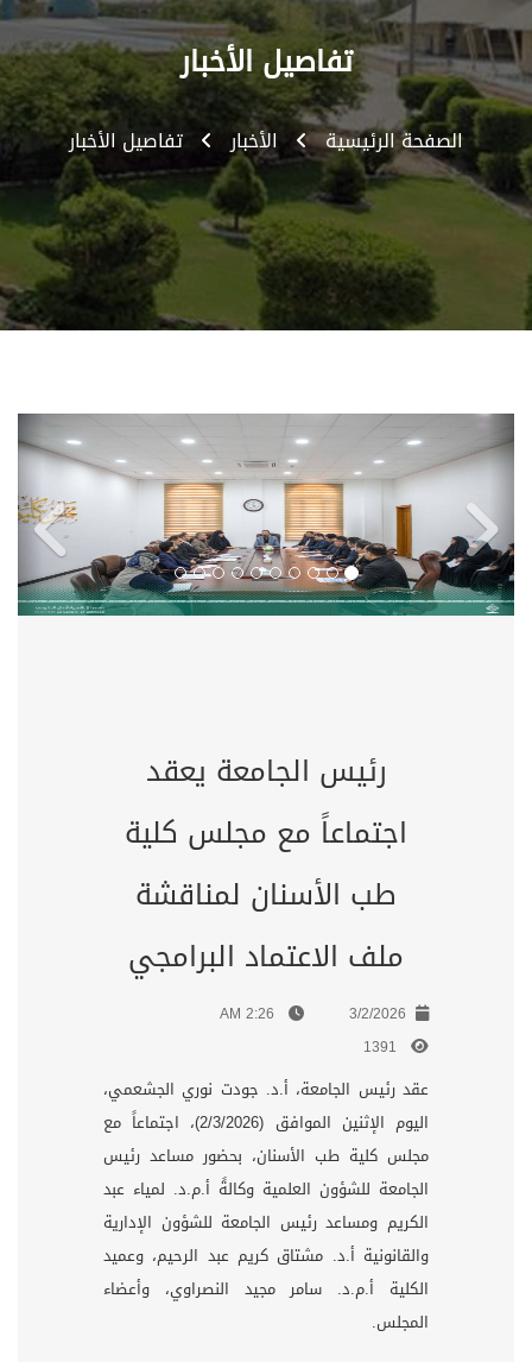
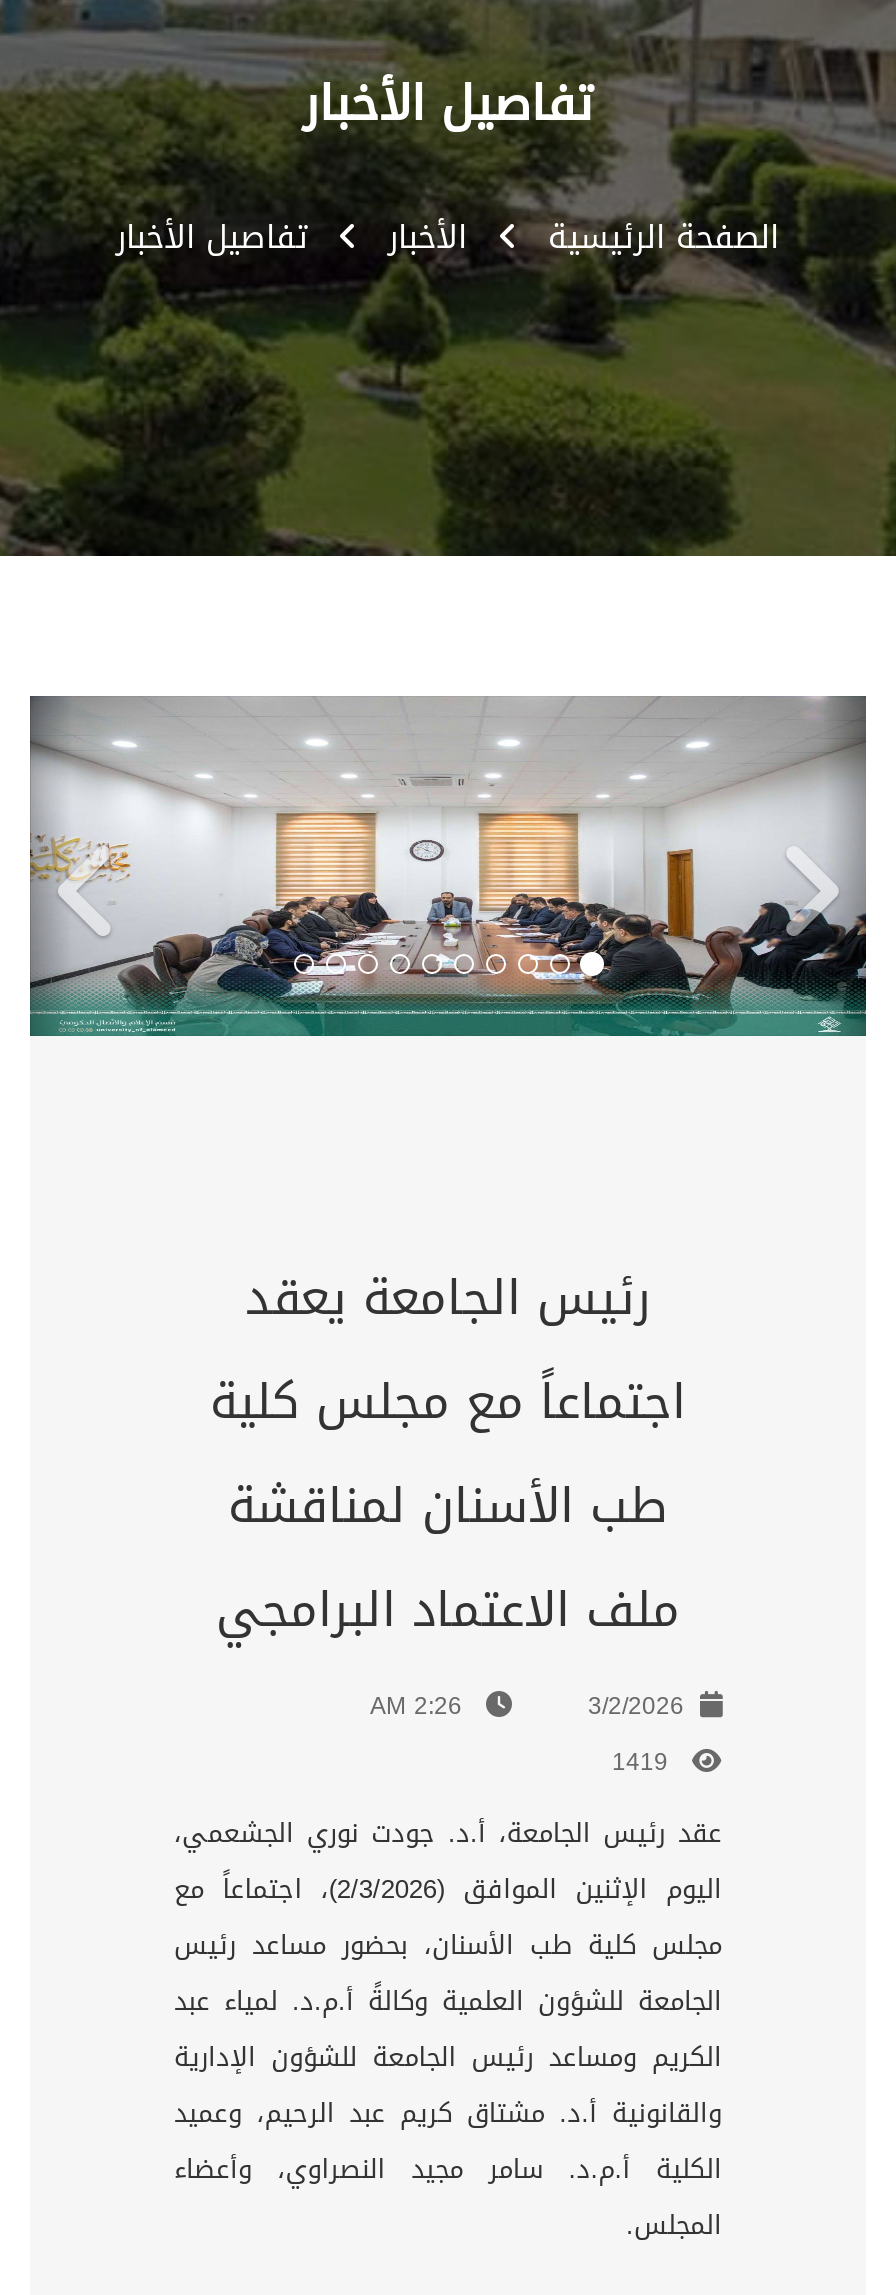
- 1391
+ 1419
